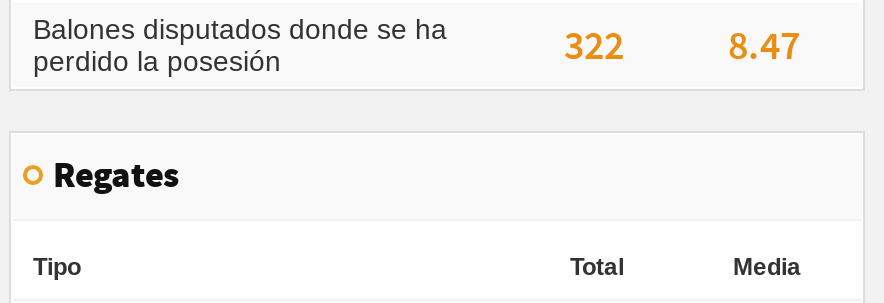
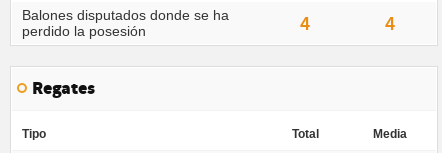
- 322
+ 4

- 8.47
+ 4
